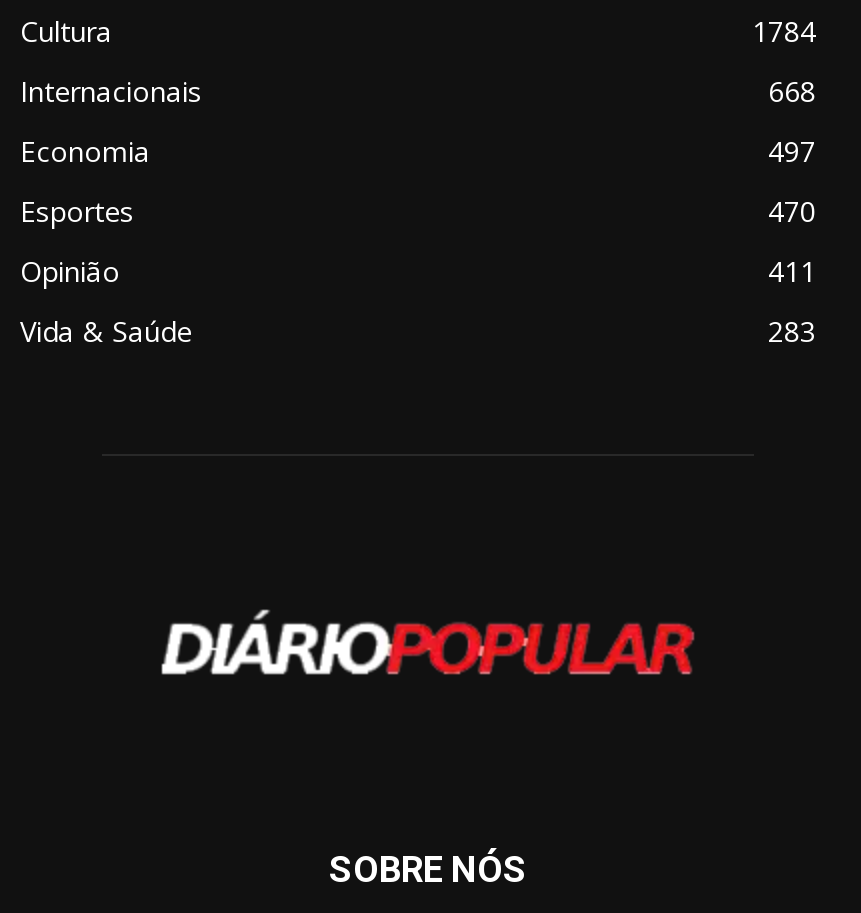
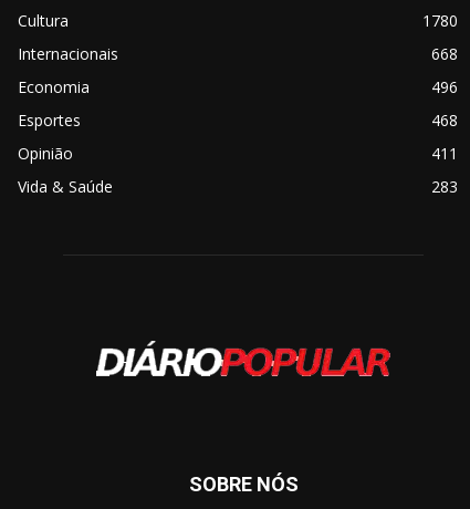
- 1784
+ 1780

- 497
+ 496

- 470
+ 468
